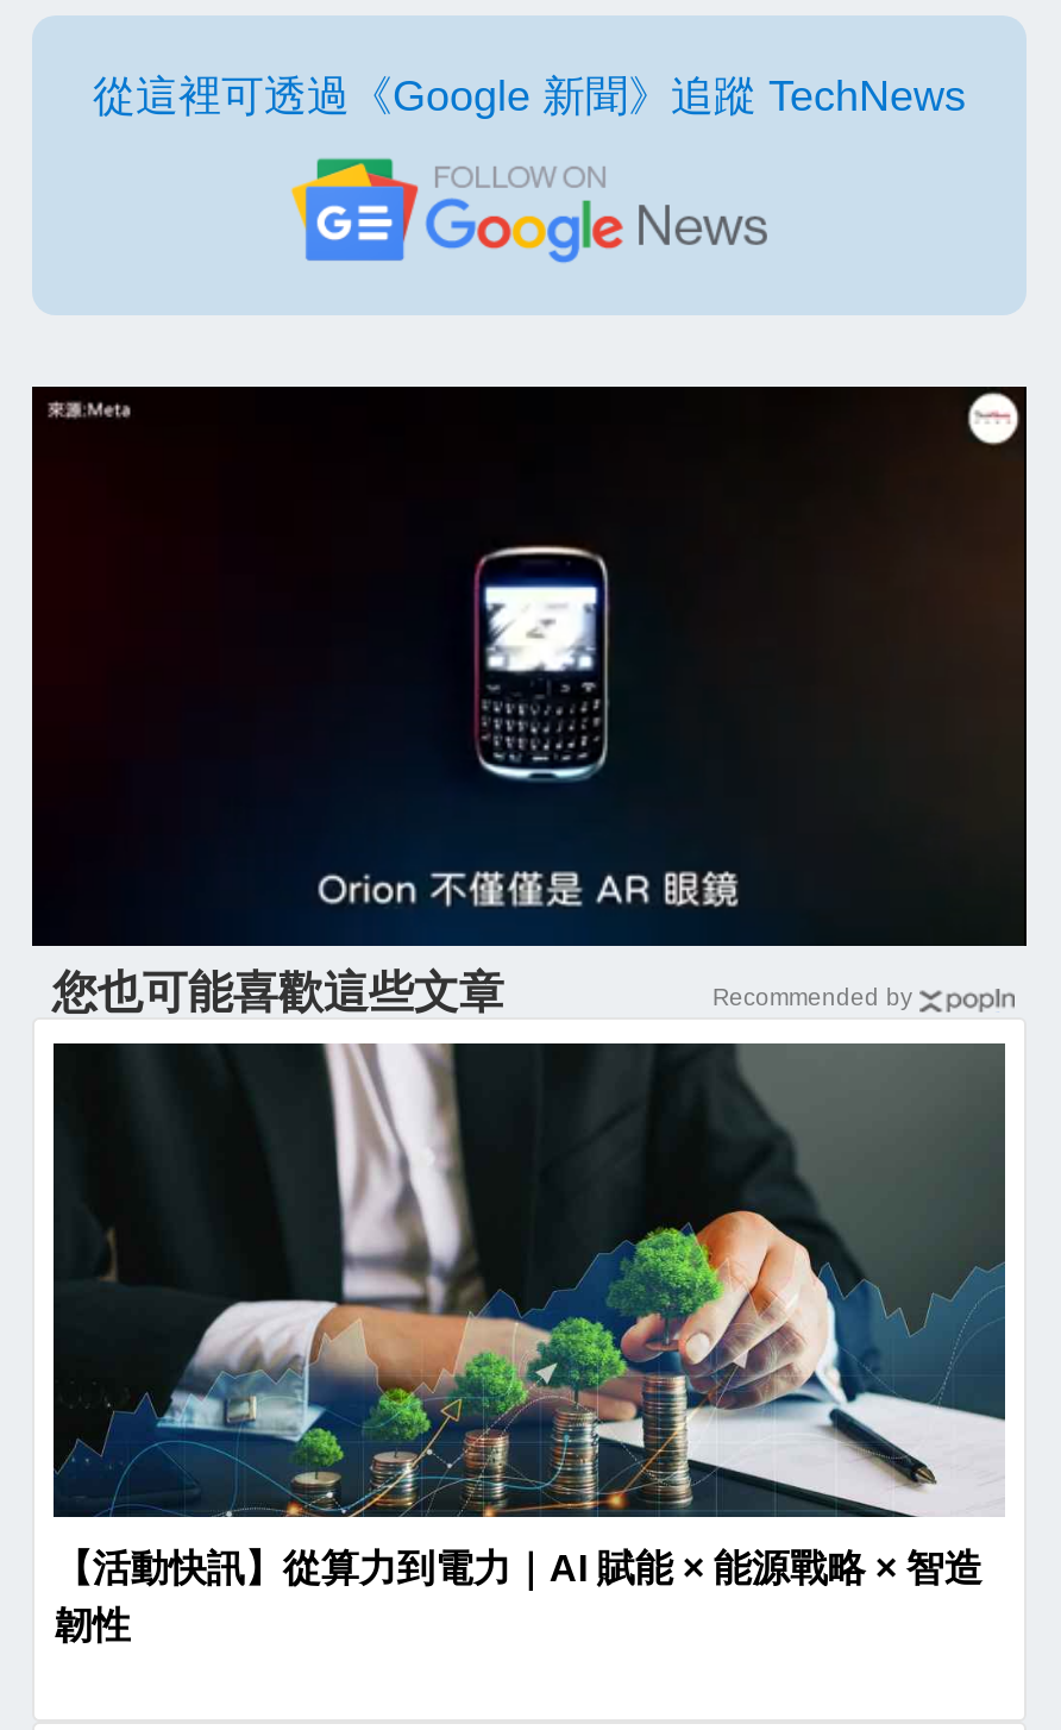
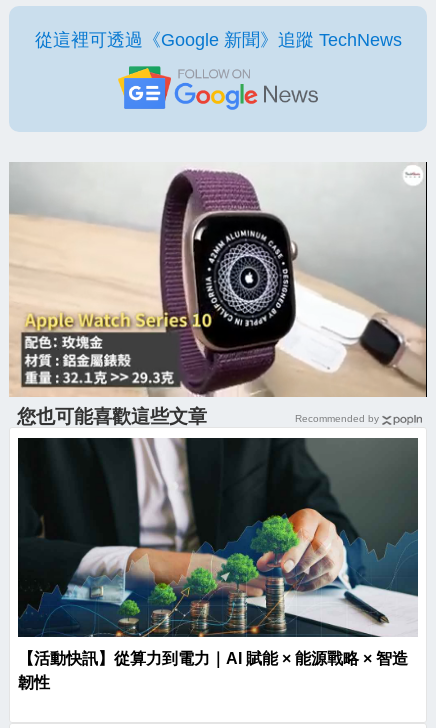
- [image]
+ [image]
